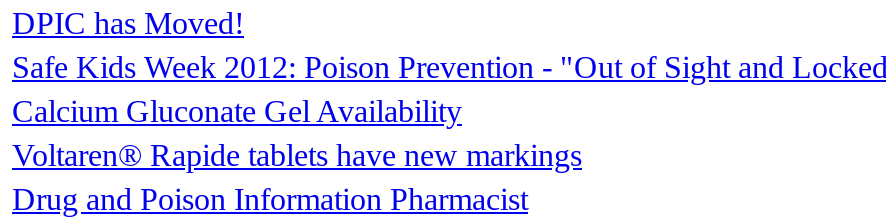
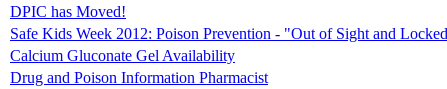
- Voltaren® Rapide tablets have new markings
